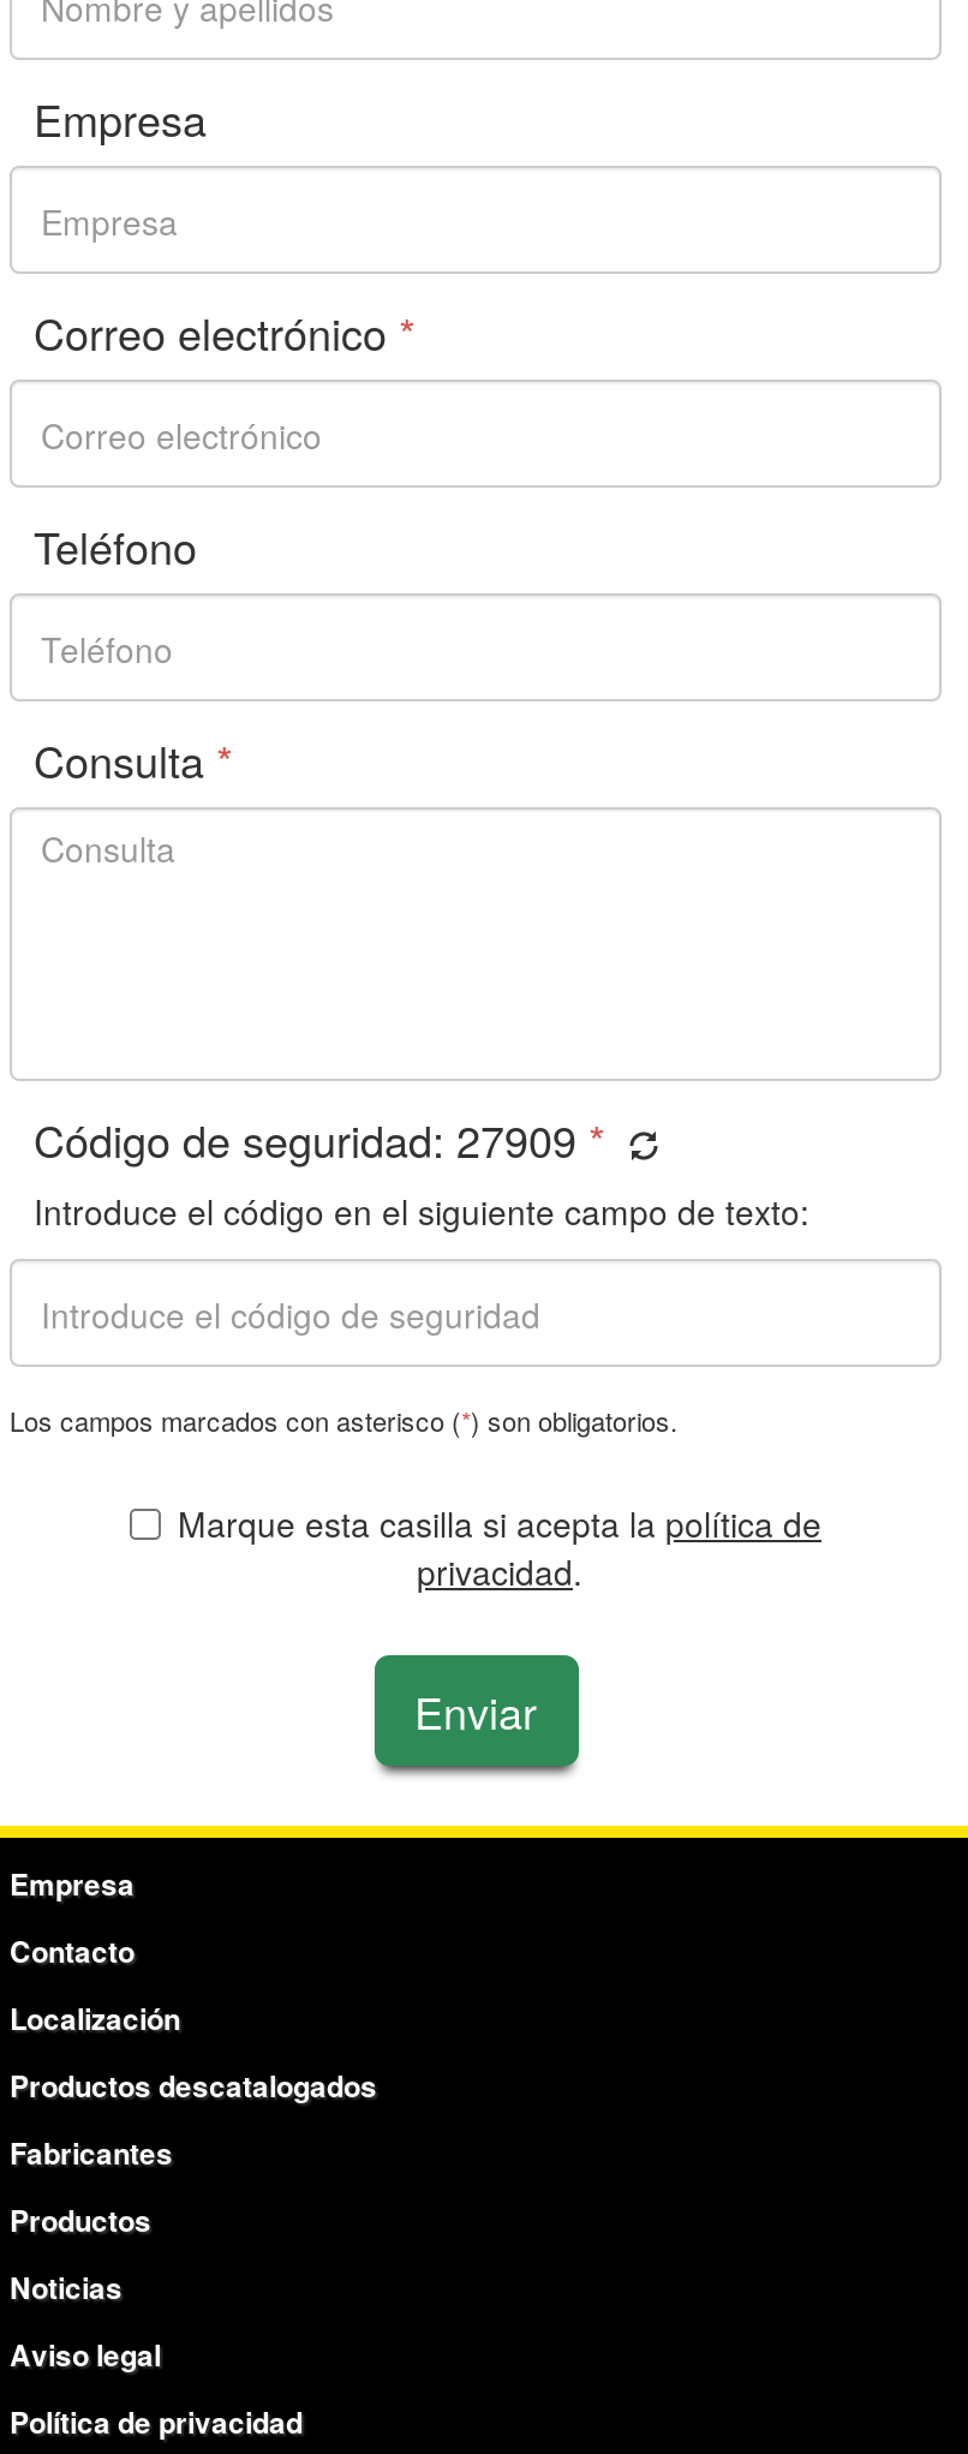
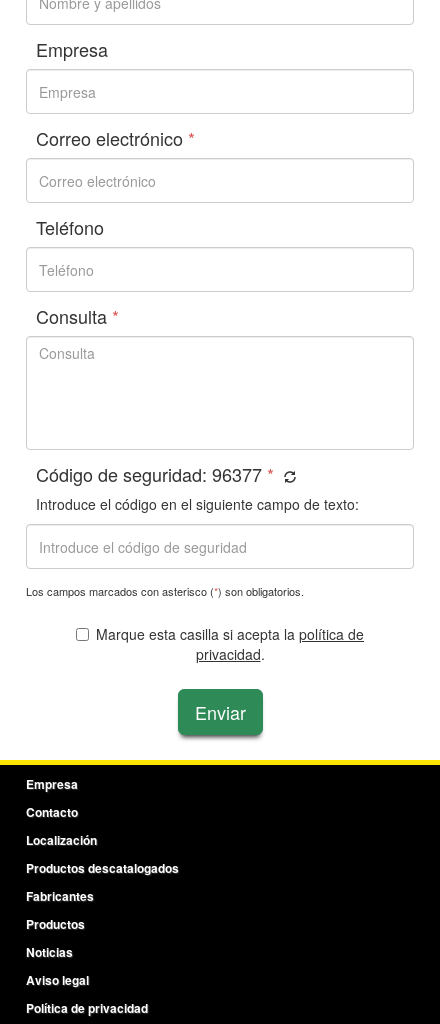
- Código de seguridad: 27909 *
+ Código de seguridad: 96377 *
